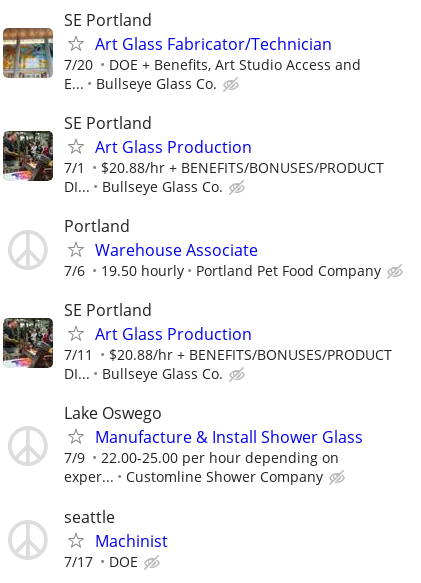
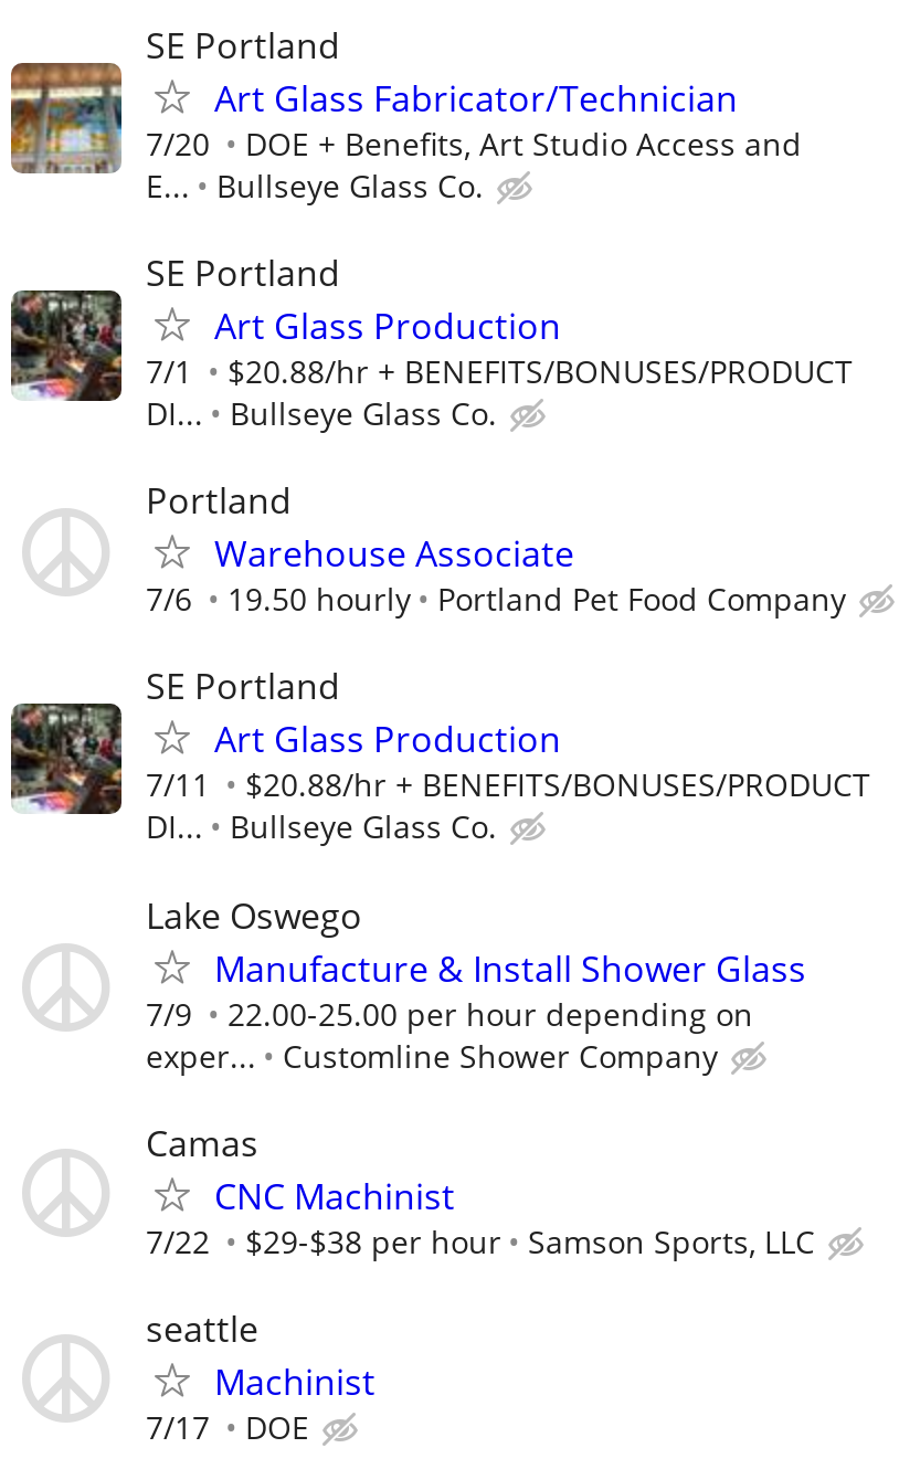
+ Camas
+ CNC Machinist
+ 7/22
+ $29-$38 per hour
+ Samson Sports, LLC
